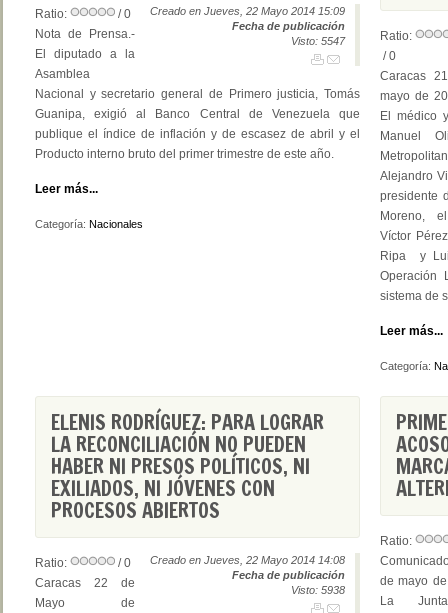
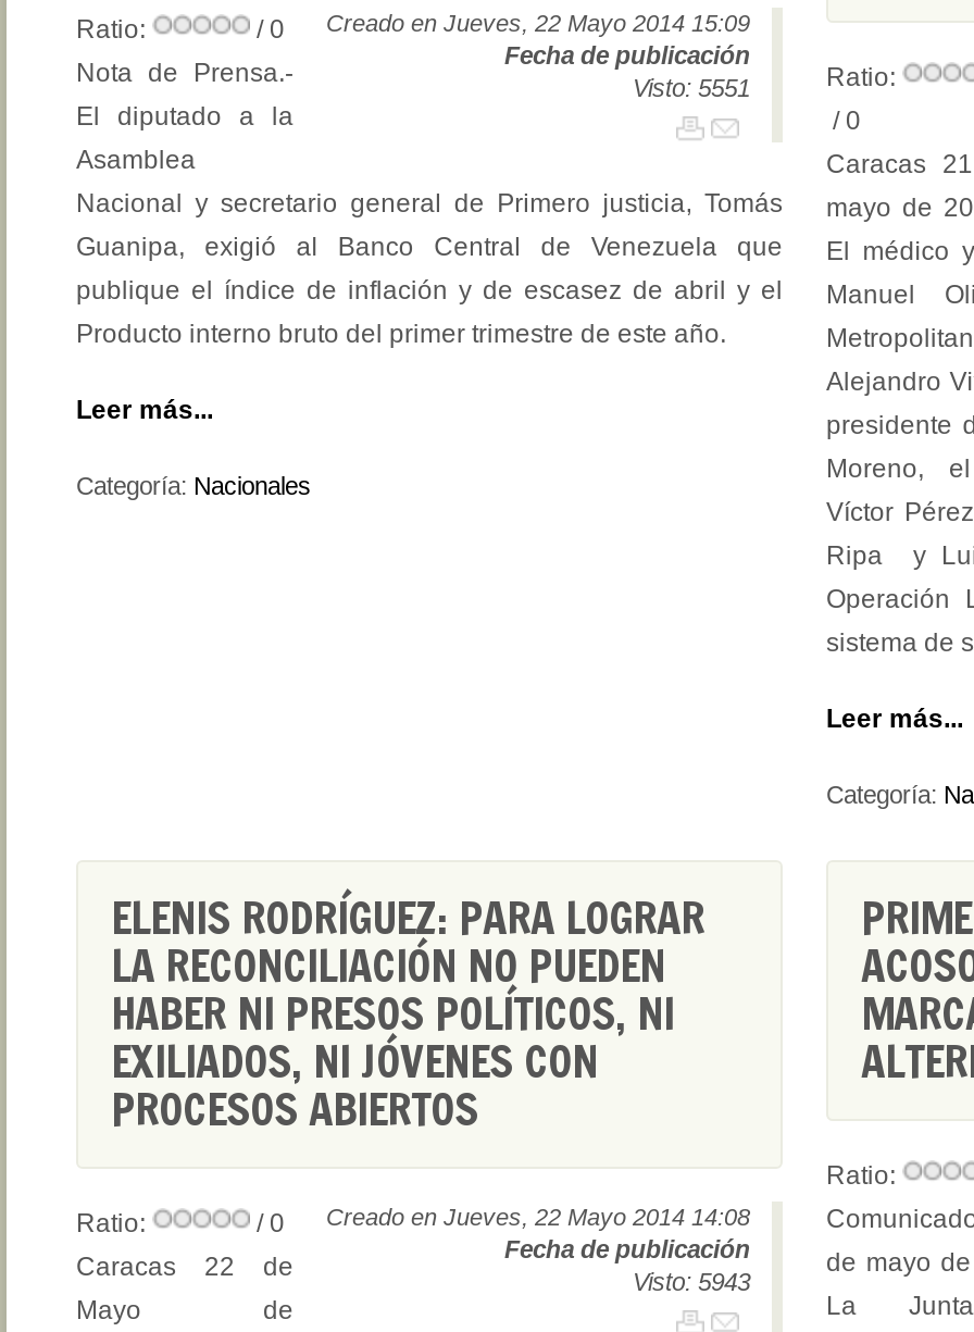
- Visto: 5547
+ Visto: 5551

- Visto: 5938
+ Visto: 5943
